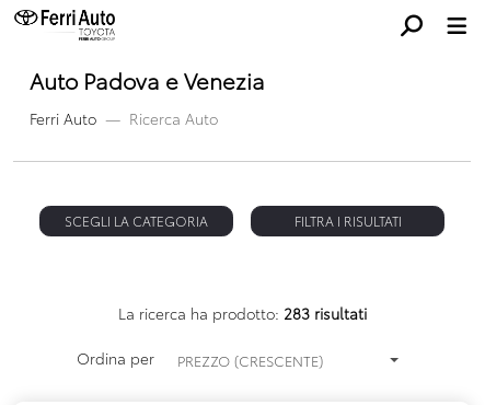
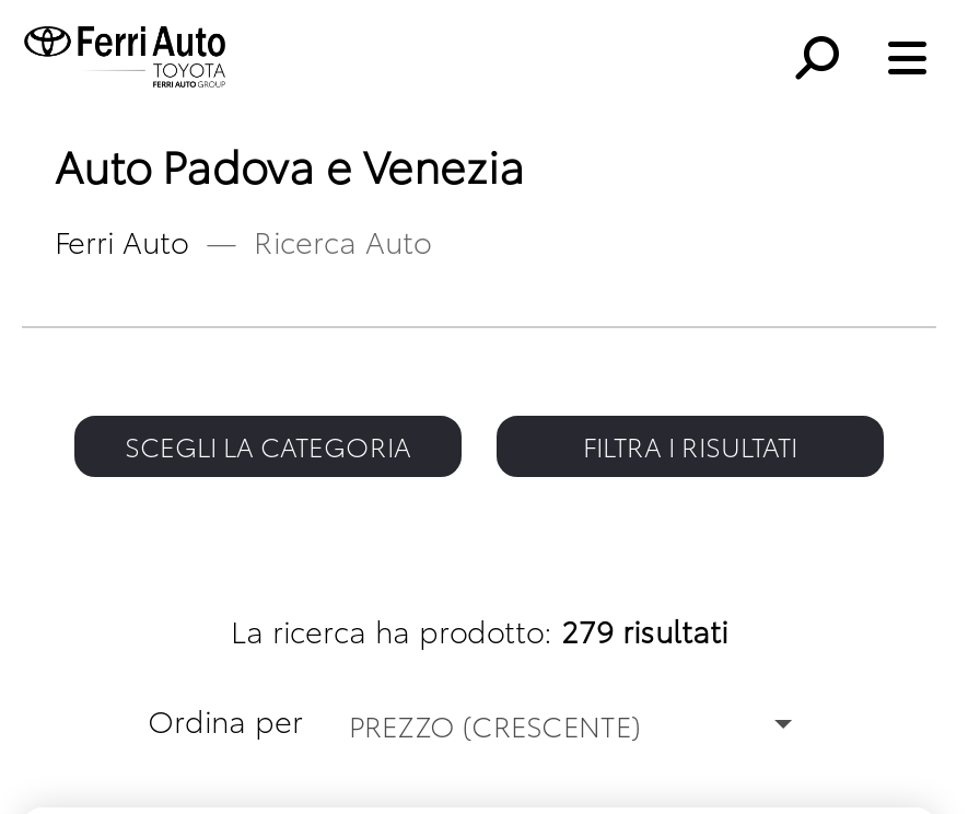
- La ricerca ha prodotto: 283 risultati
+ La ricerca ha prodotto: 279 risultati
